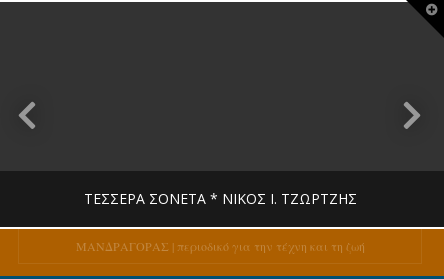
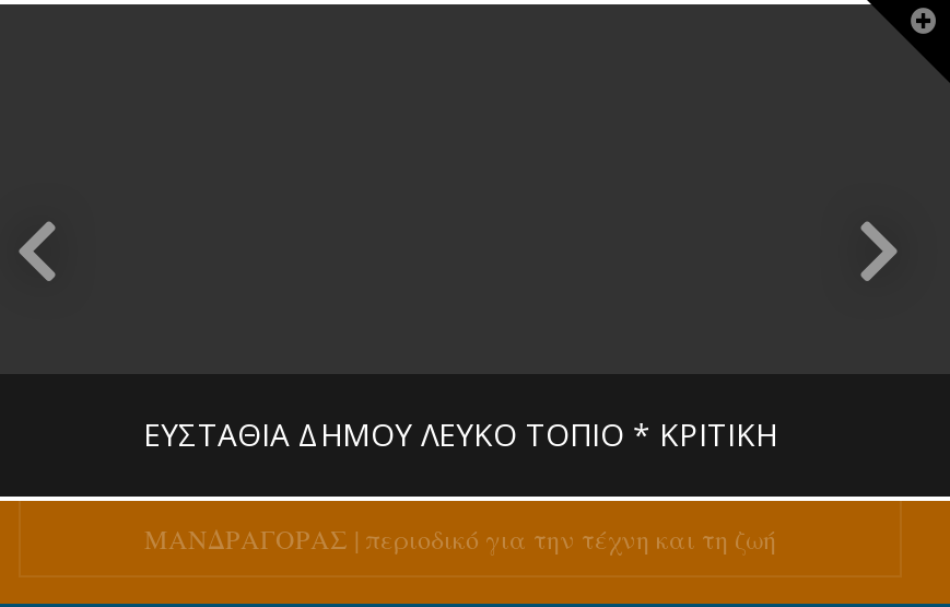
- ΤΈΣΣΕΡΑ ΣΟΝΈΤΑ * ΝΊΚΟΣ Ι. ΤΖΏΡΤΖΗΣ
+ ΕΥΣΤΑΘΊΑ ΔΉΜΟΥ ΛΕΥΚΟ ΤΟΠΙΟ * ΚΡΙΤΙΚΉ
